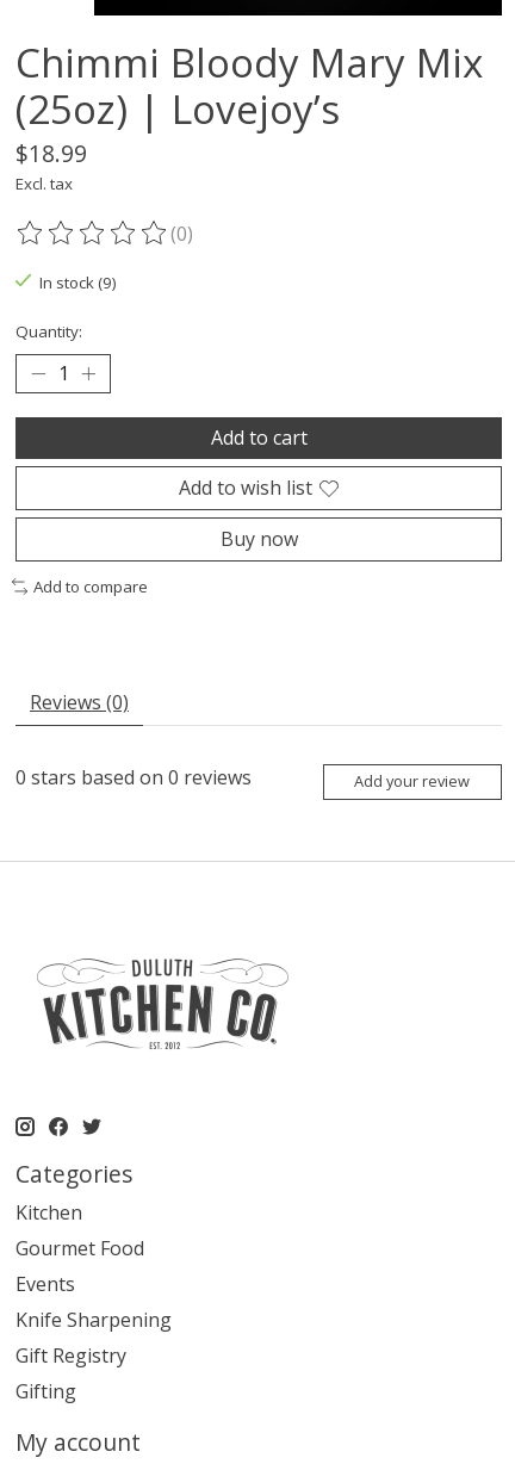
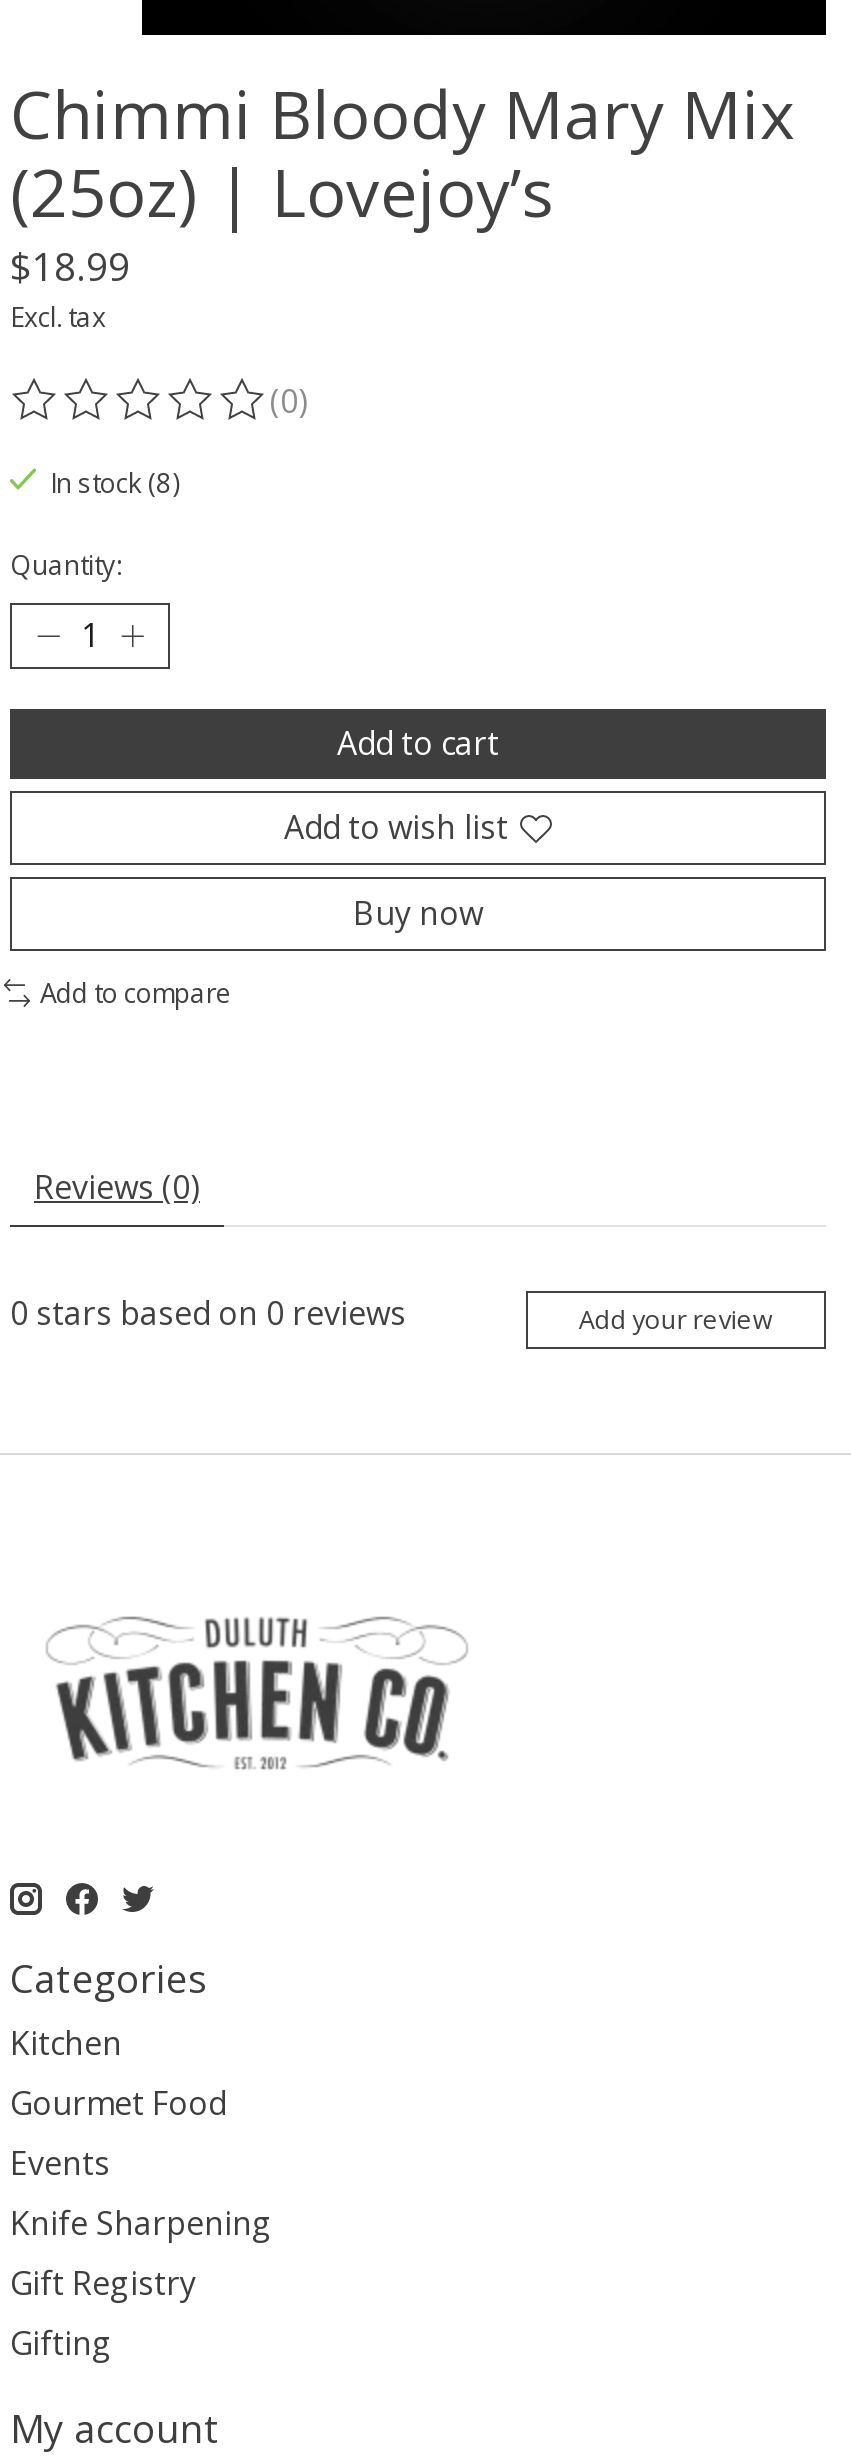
- In stock (9)
+ In stock (8)
